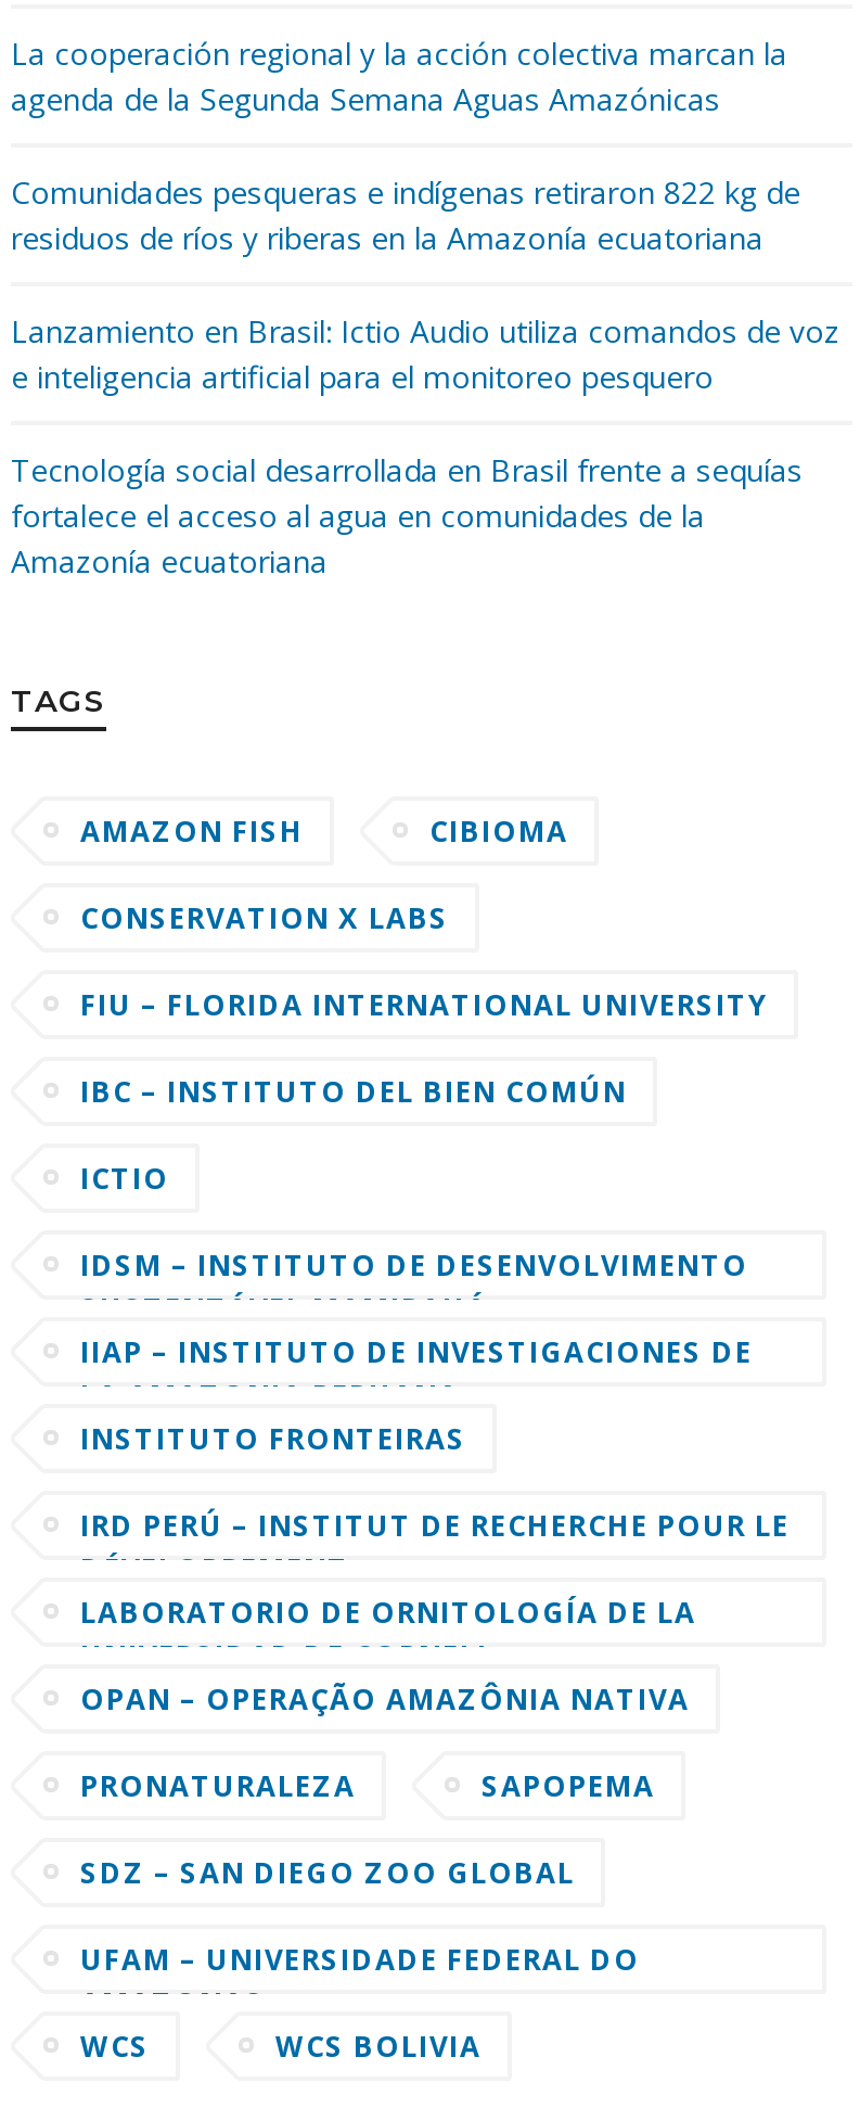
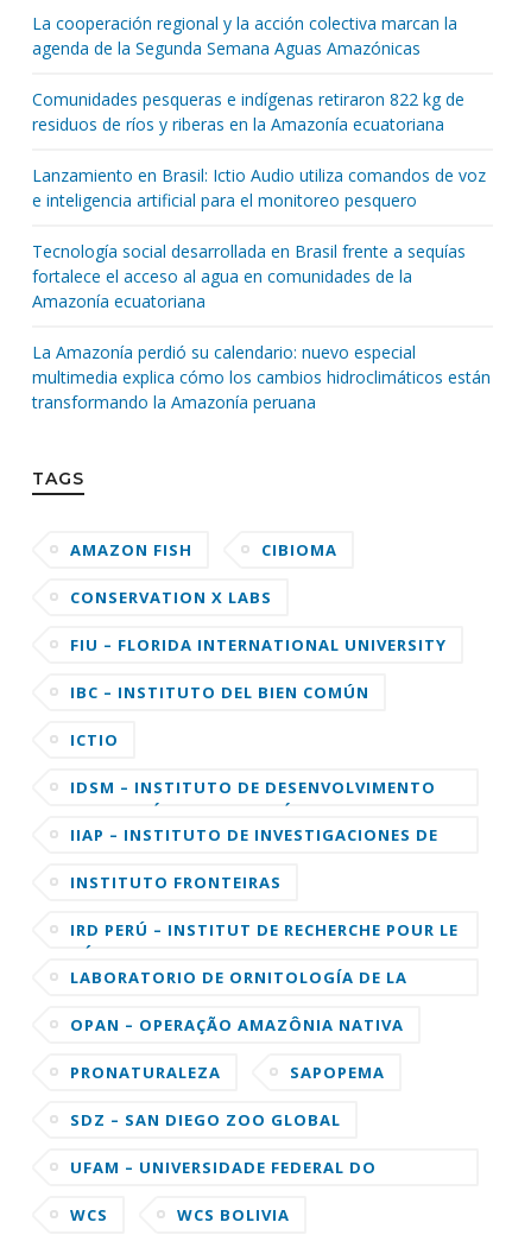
+ La Amazonía perdió su calendario: nuevo especial
+ multimedia explica cómo los cambios hidroclimáticos están
+ transformando la Amazonía peruana
